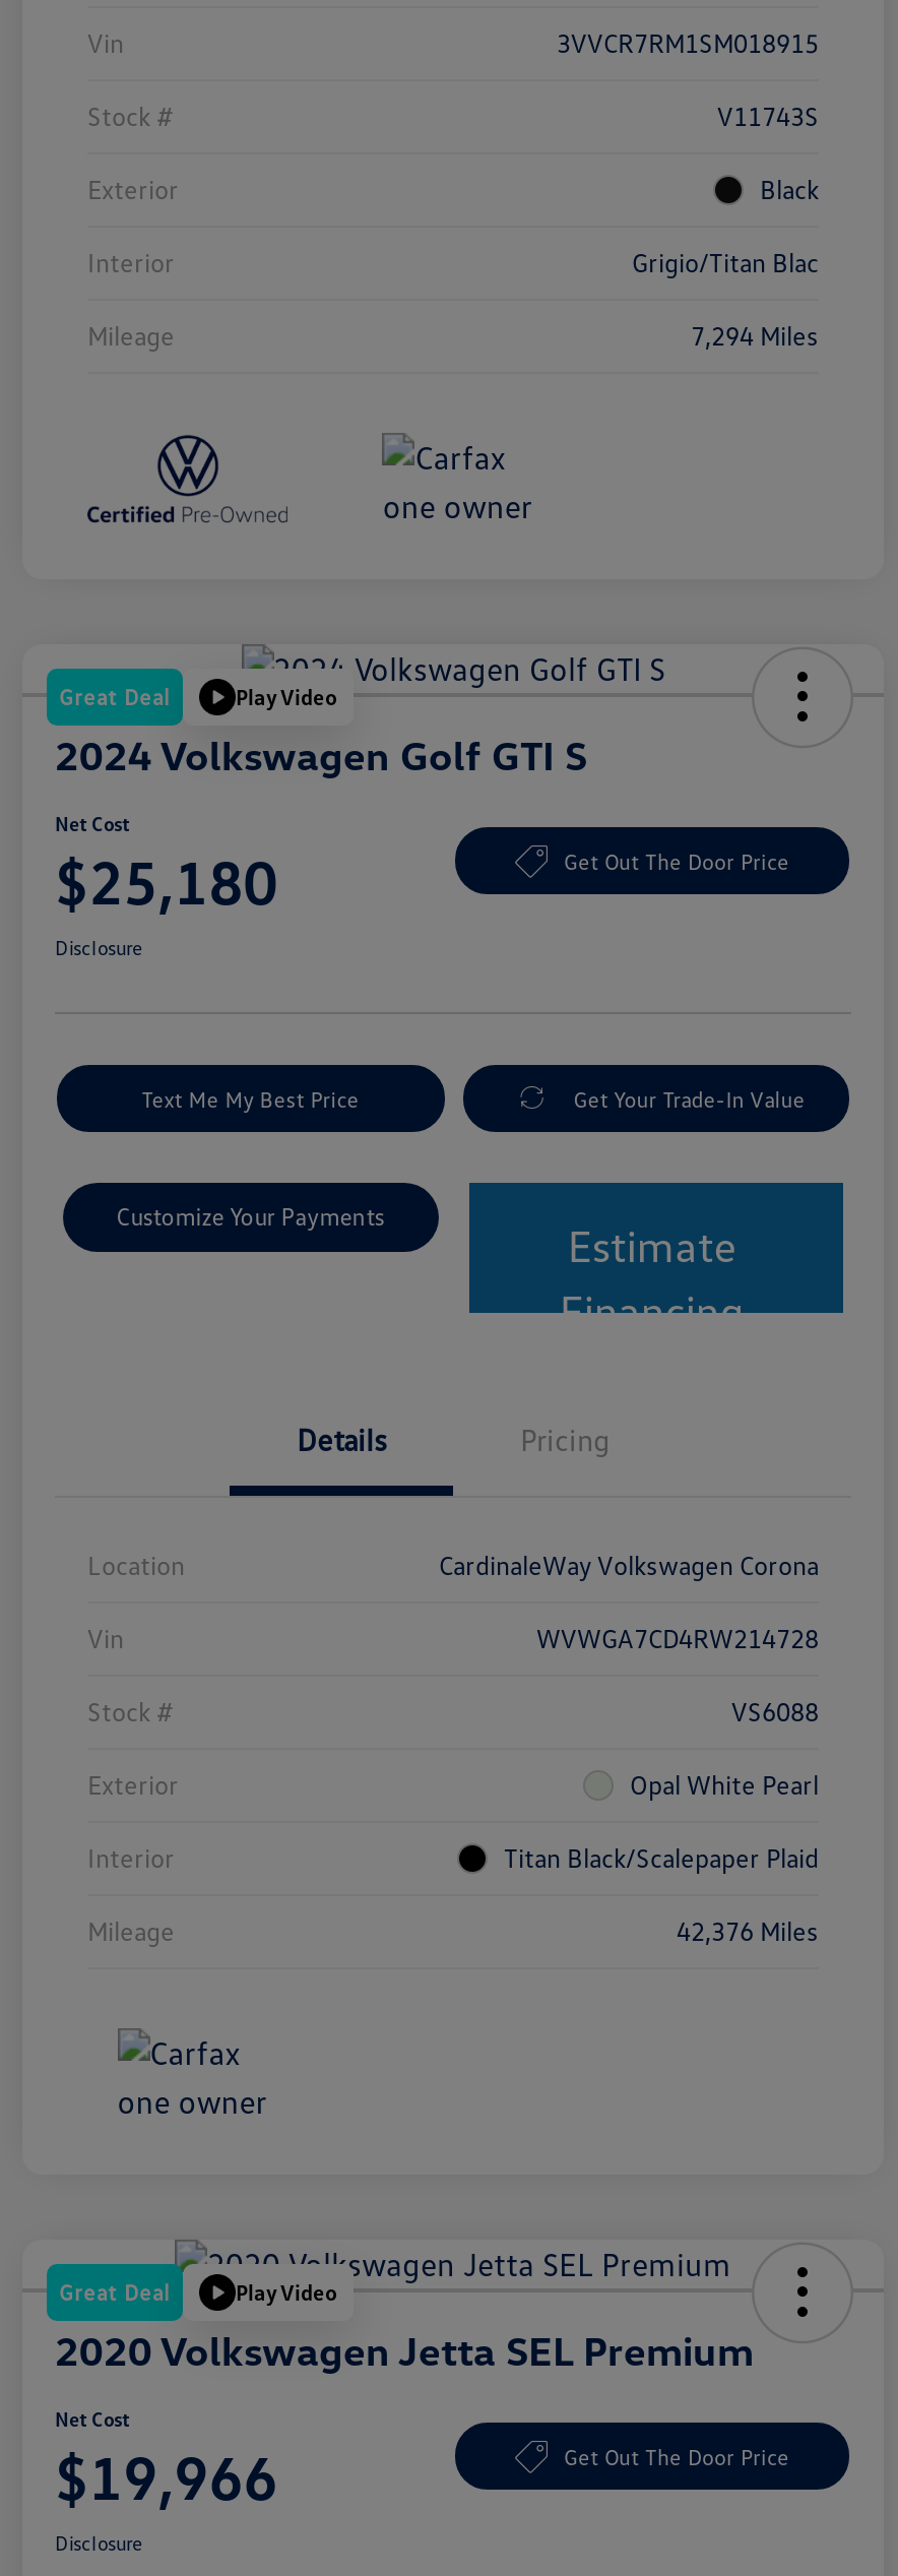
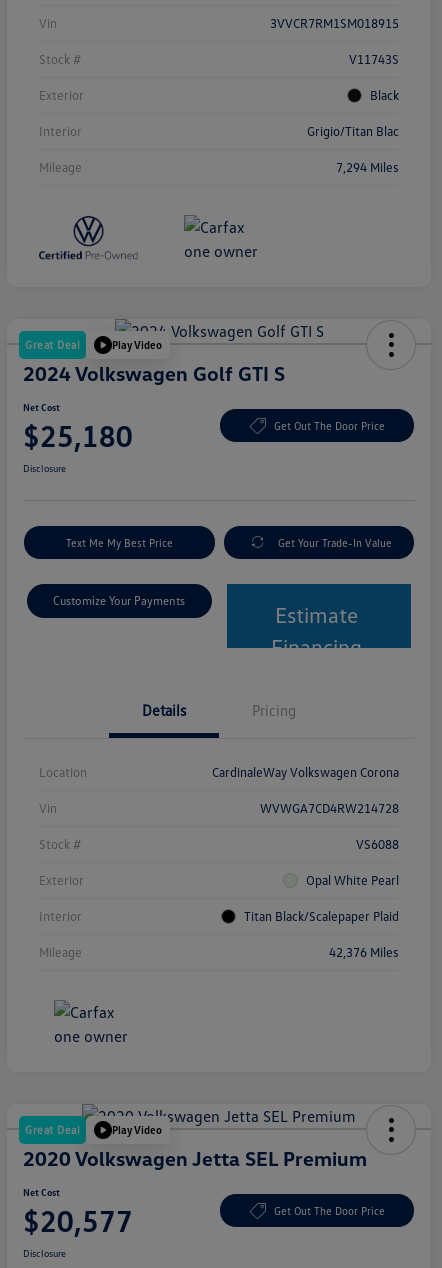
- $19,966
+ $20,577
